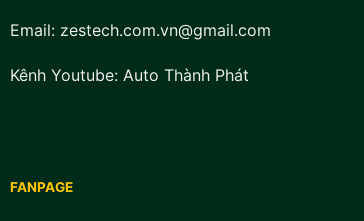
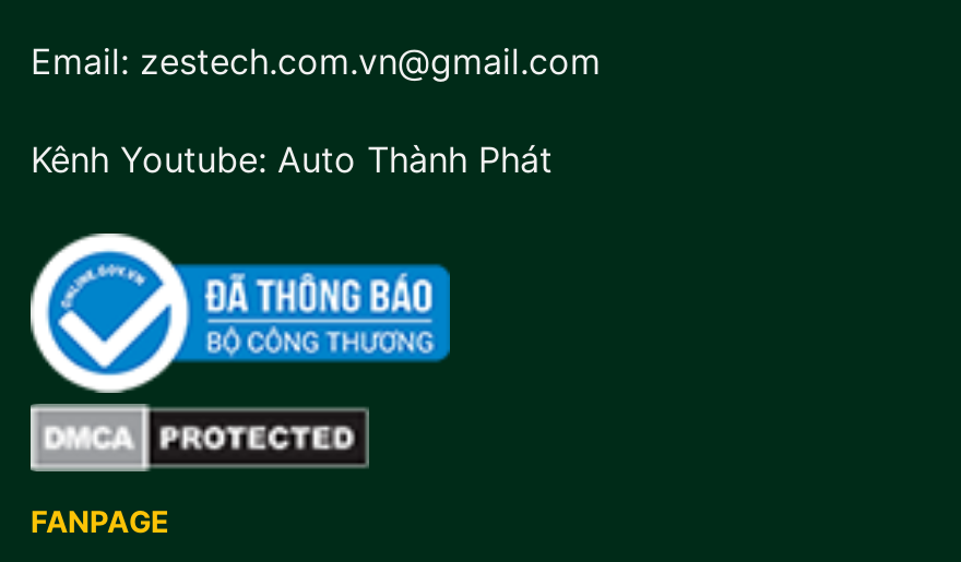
+ [image]
